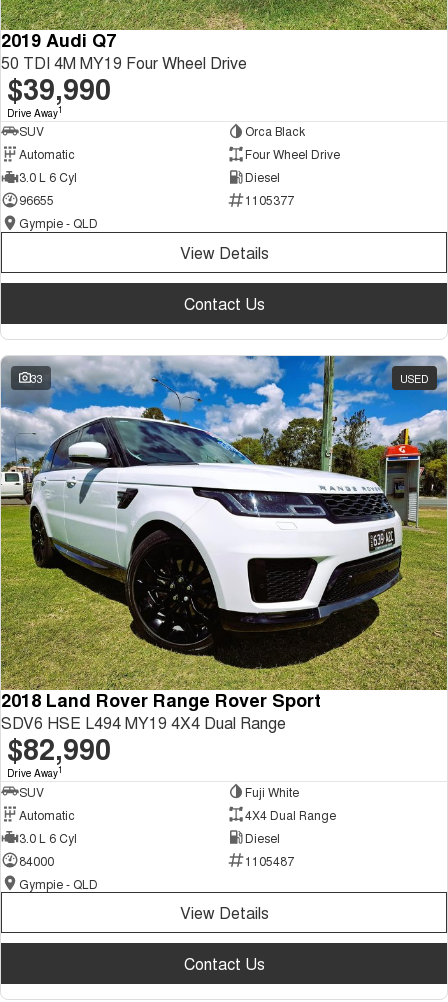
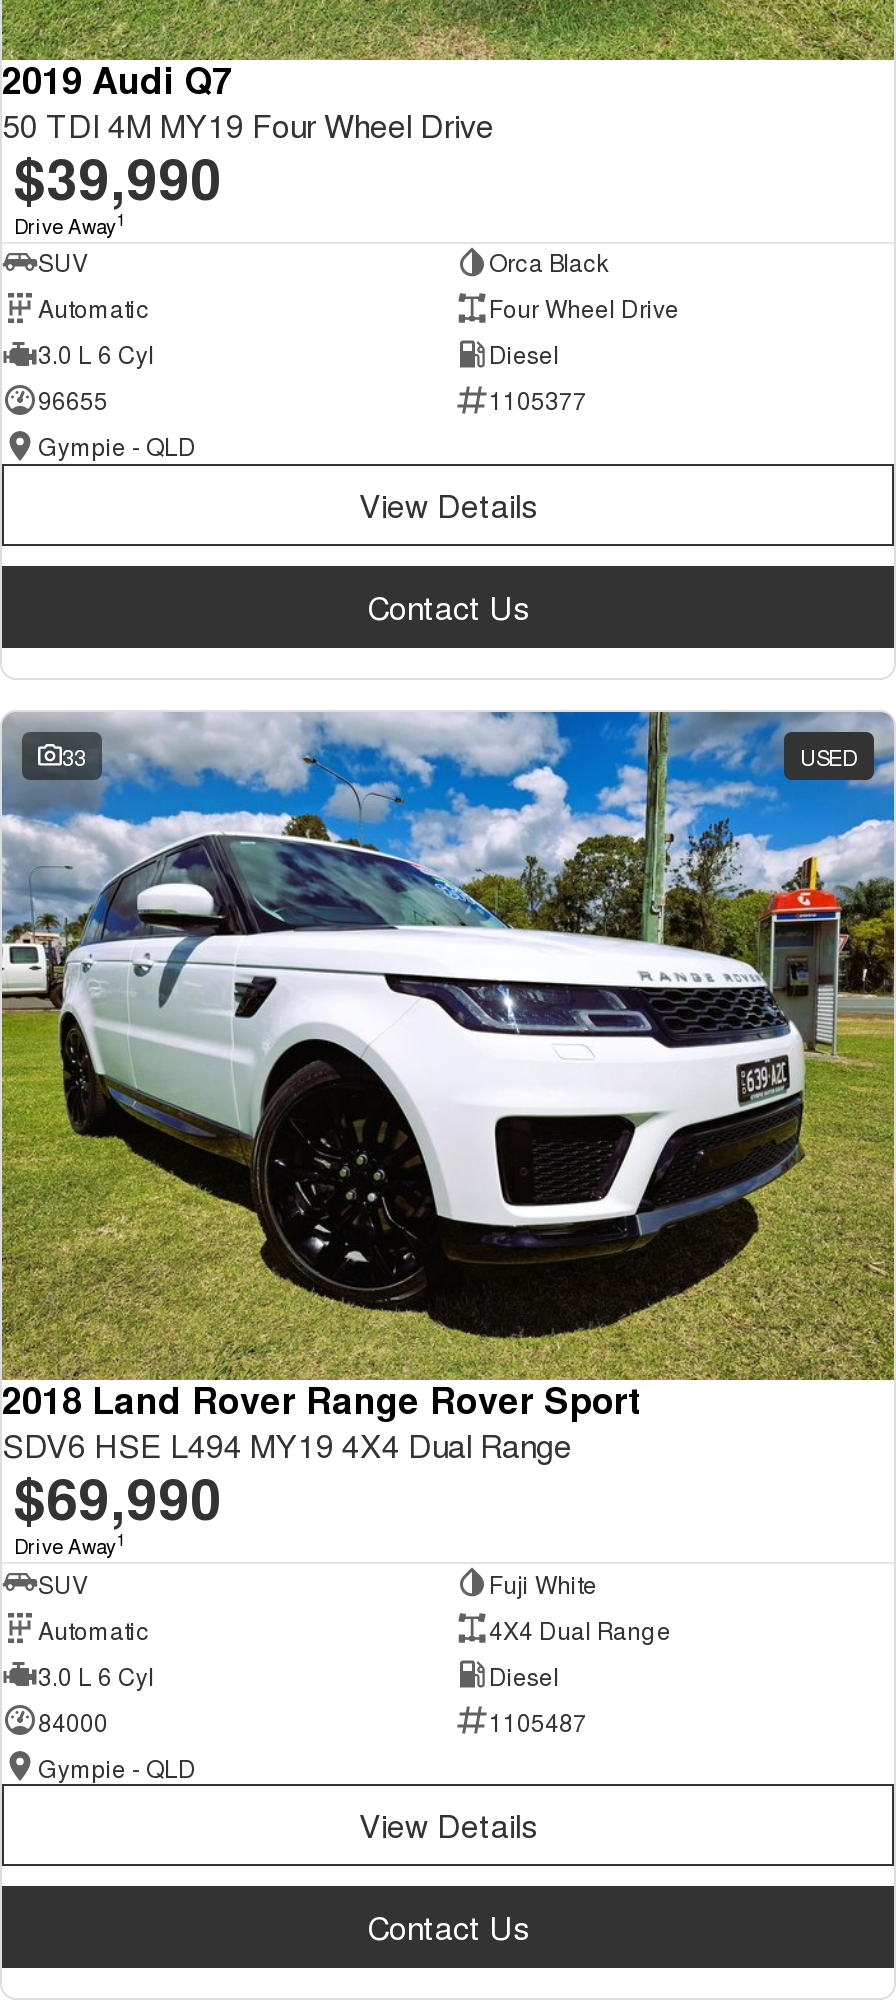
- $82,990
+ $69,990
